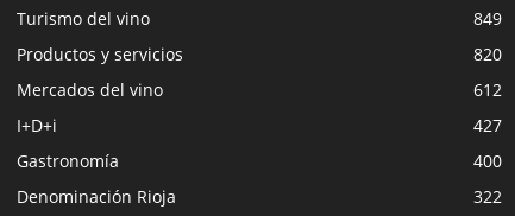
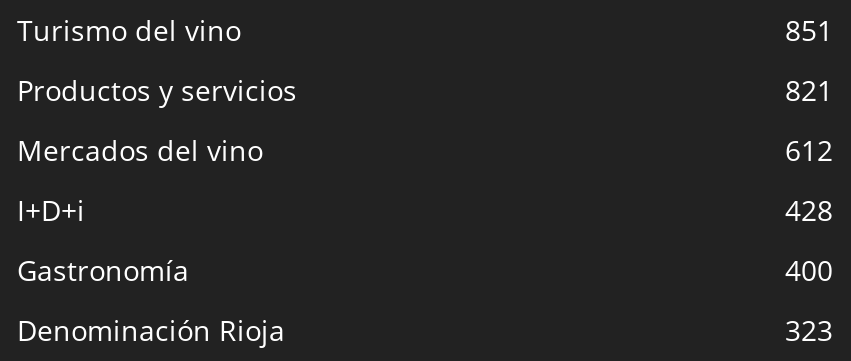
- 849
+ 851

- 820
+ 821

- 427
+ 428

- 322
+ 323
